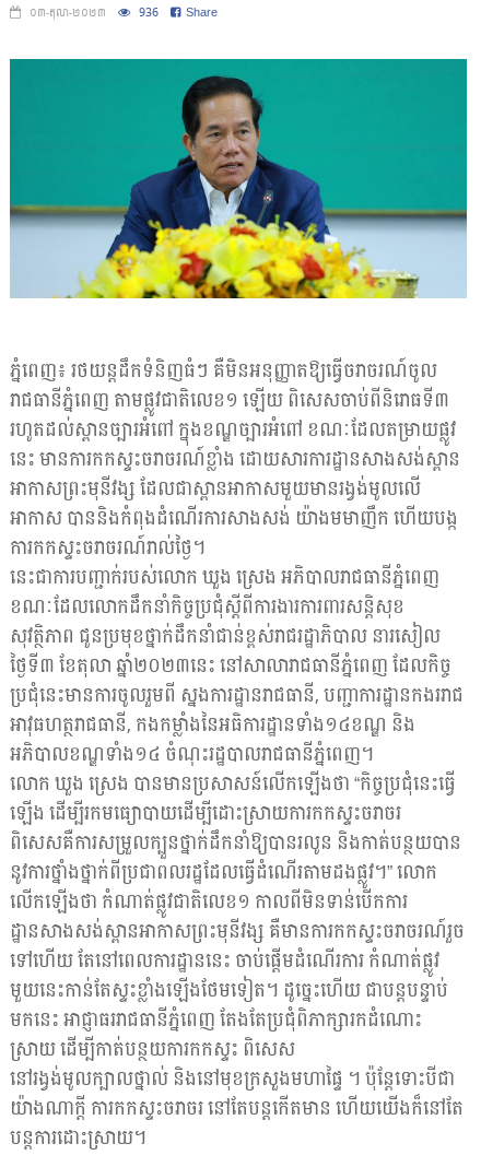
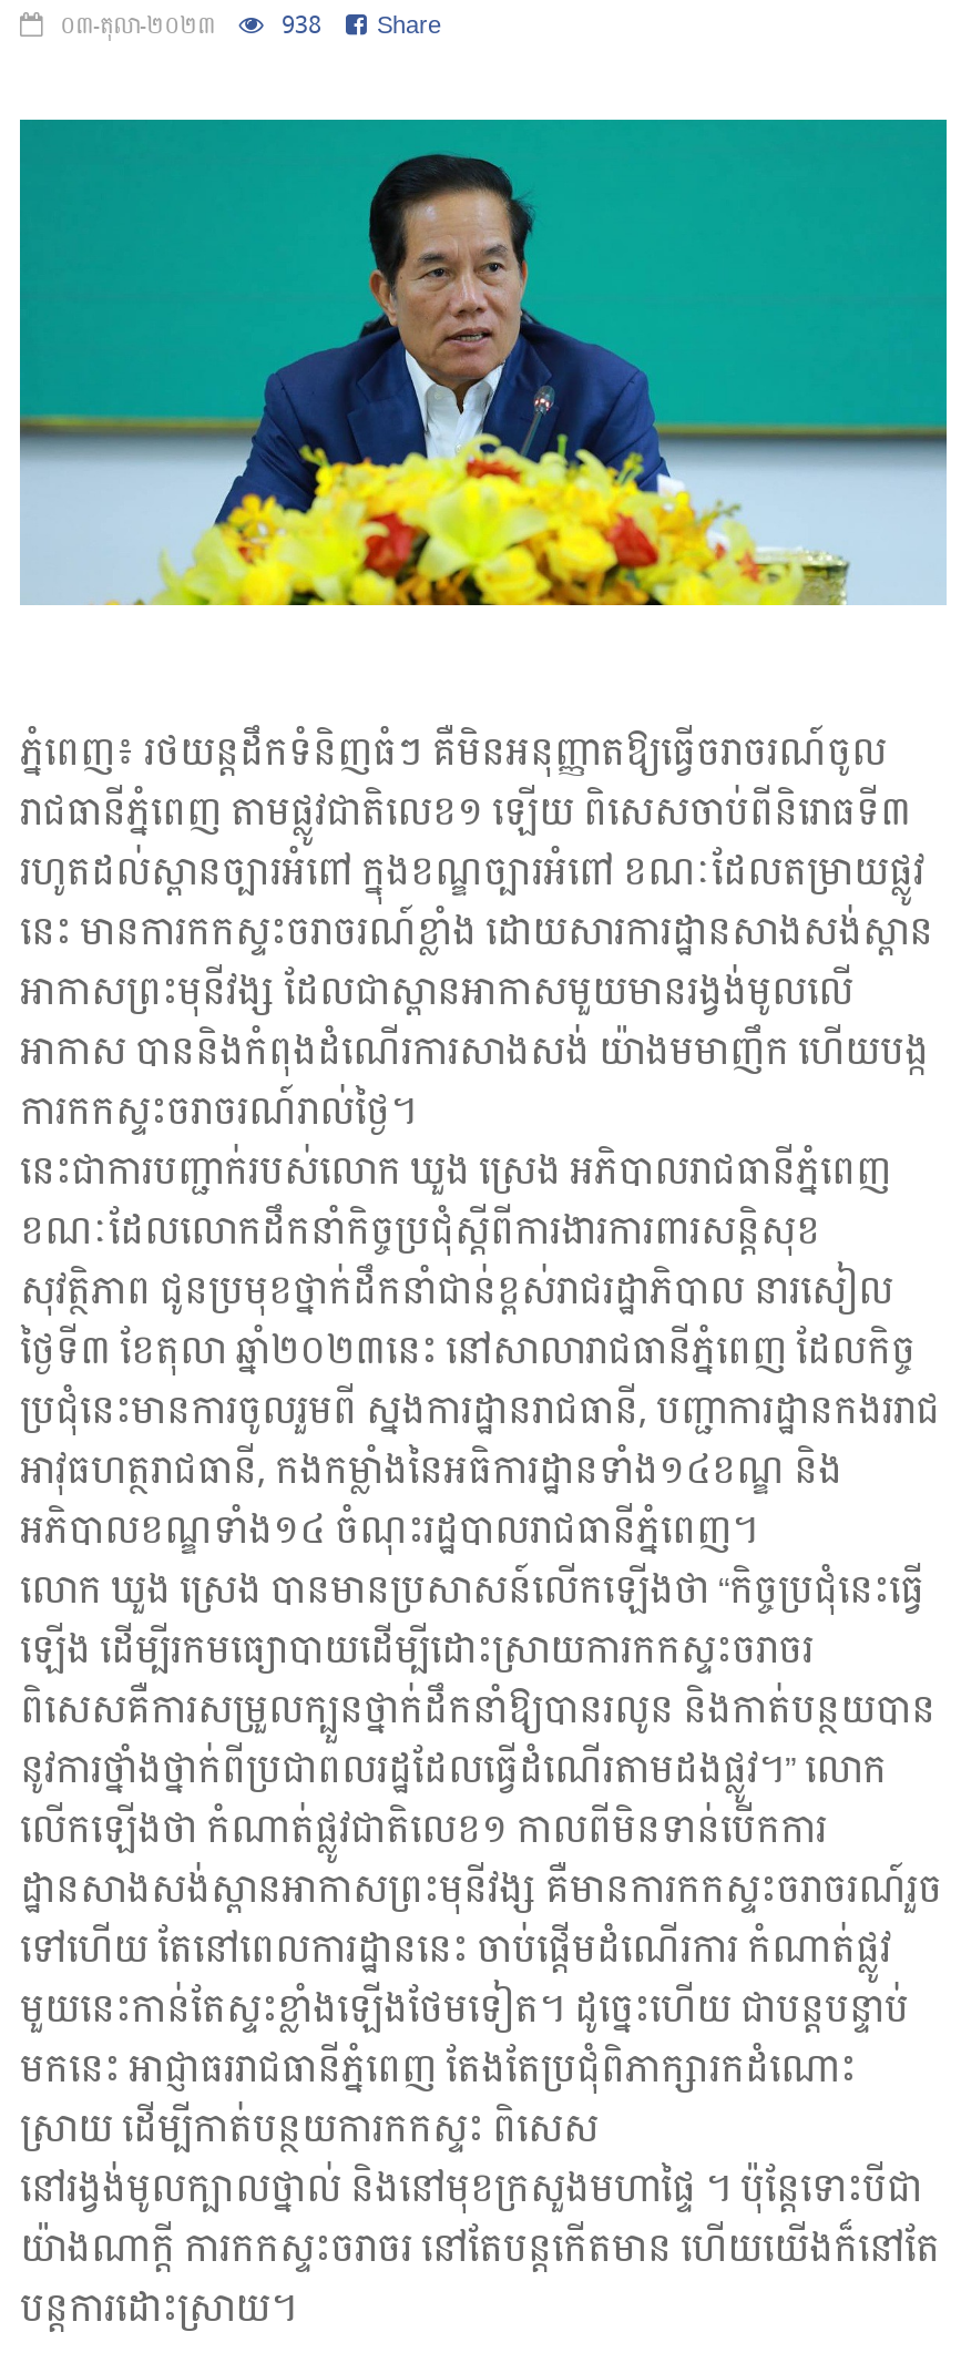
- 936
+ 938
